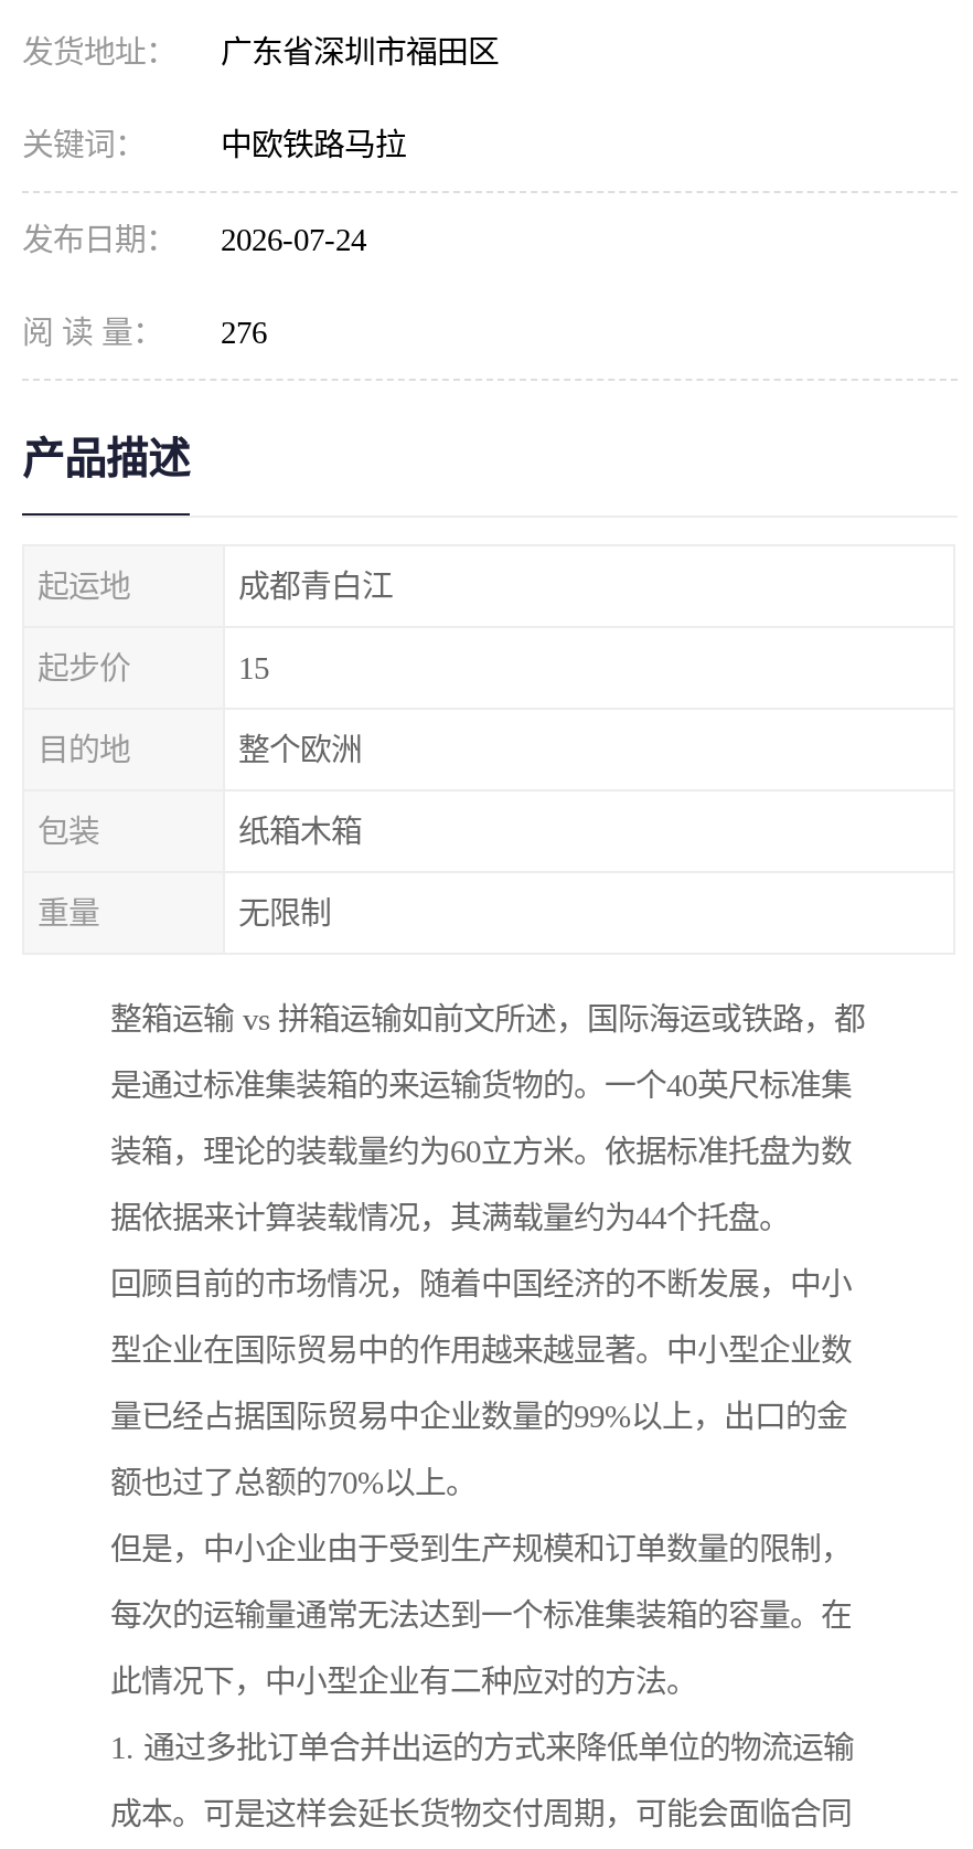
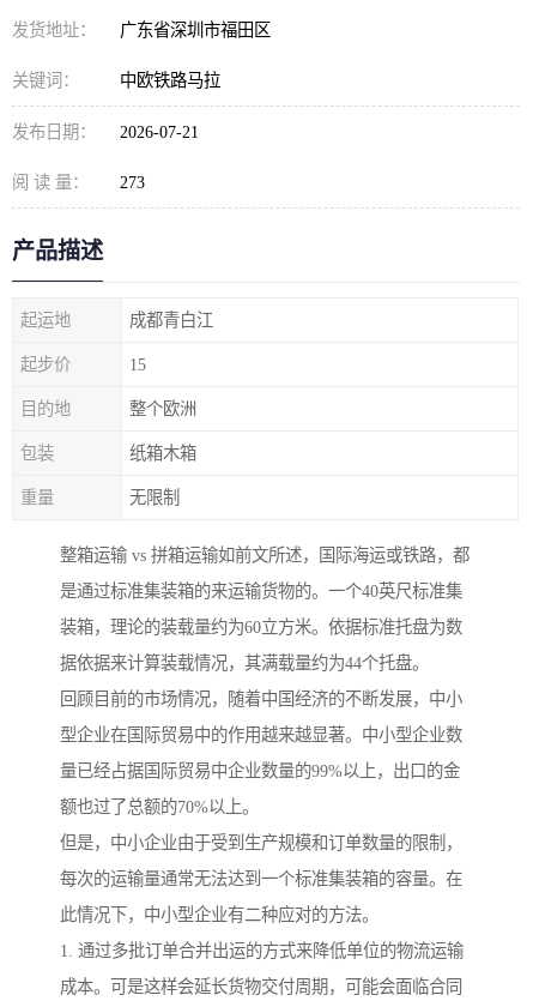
- 发布日期： 2026-07-24
+ 发布日期： 2026-07-21

- 阅 读 量： 276
+ 阅 读 量： 273
